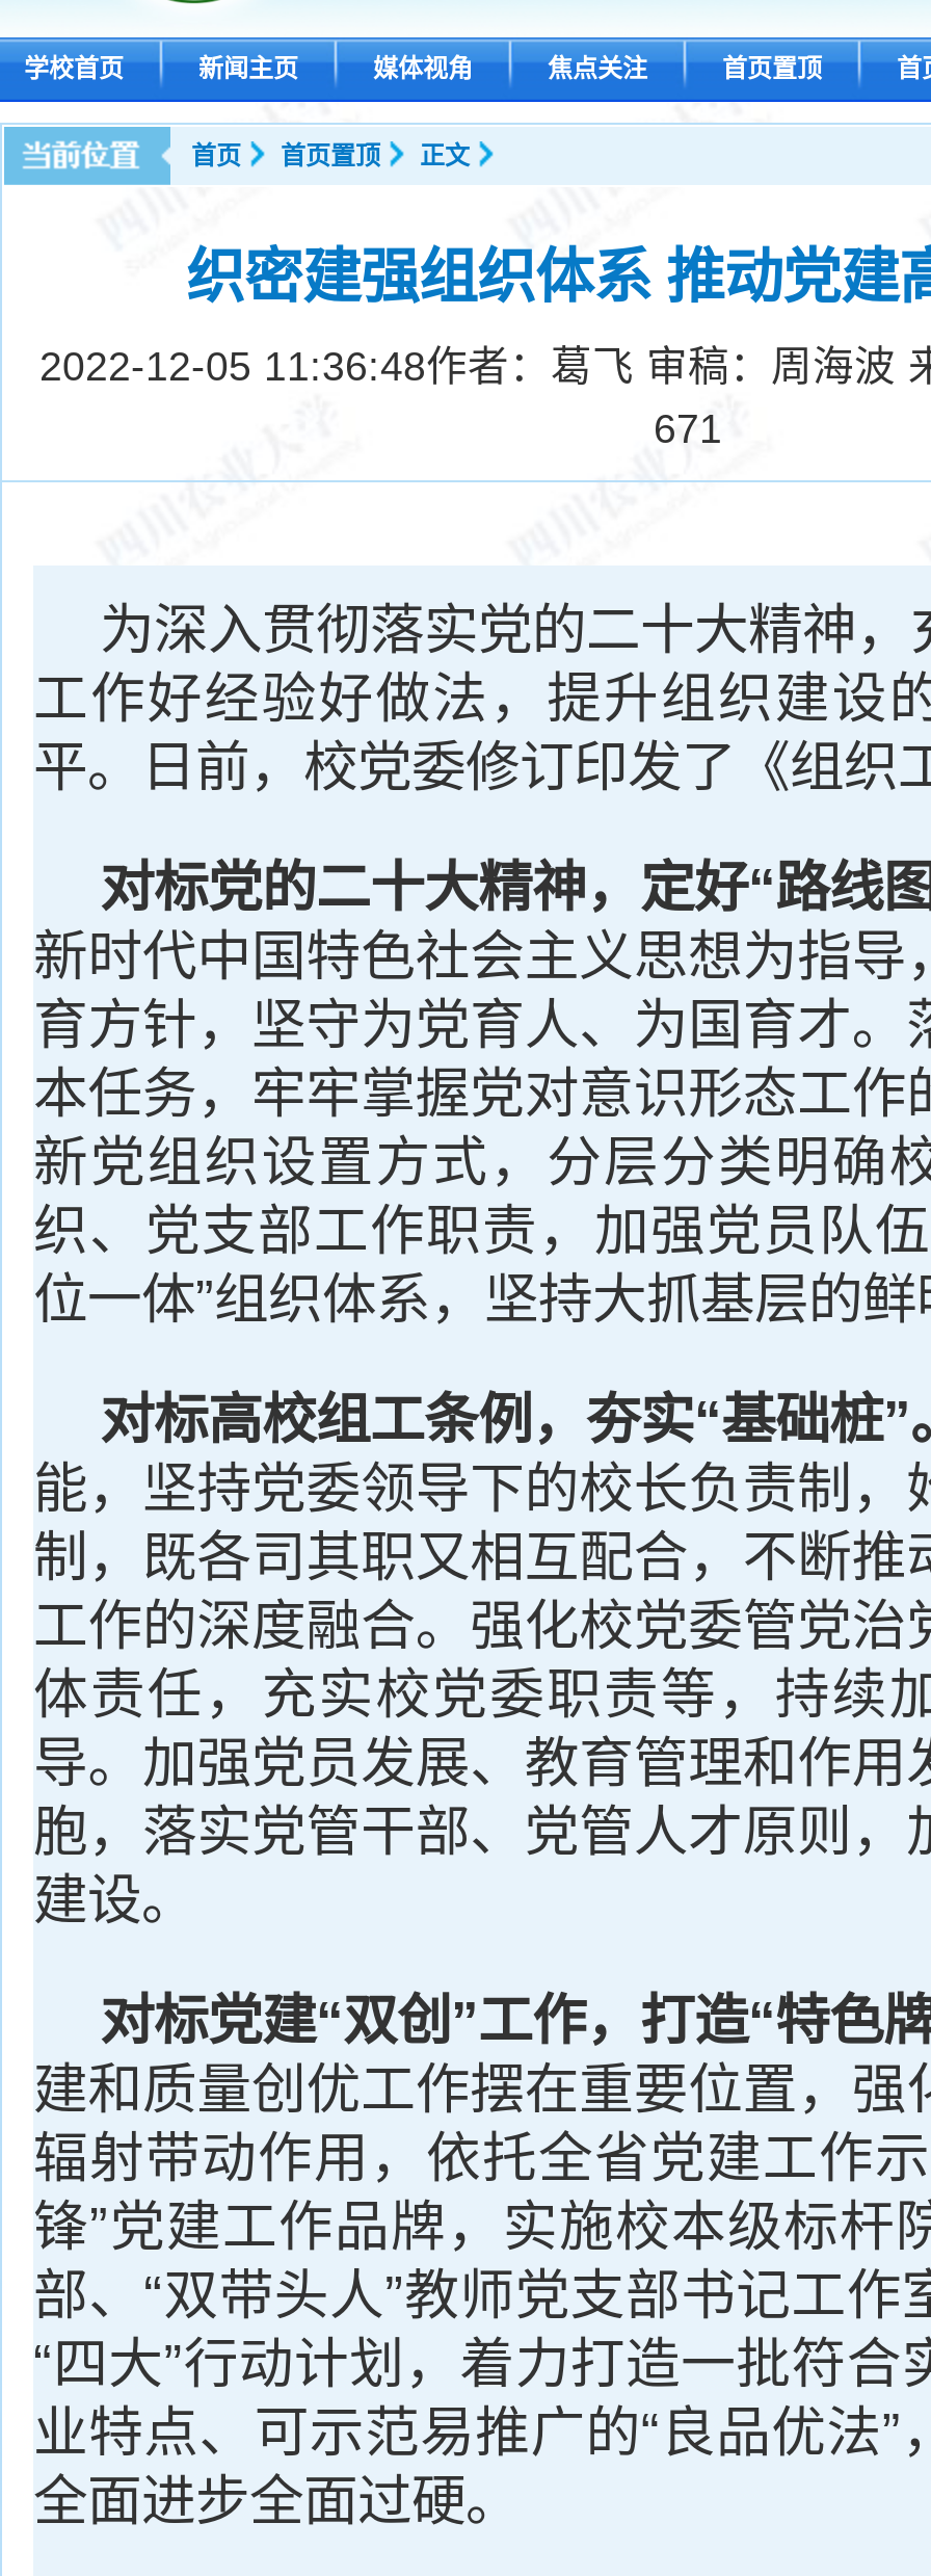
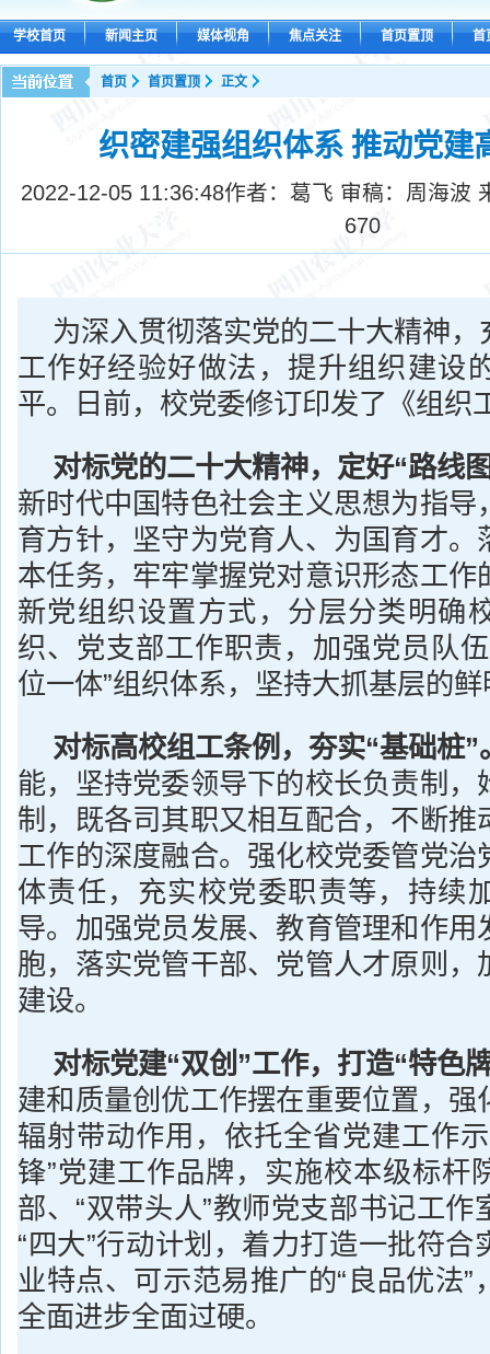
- 671
+ 670
